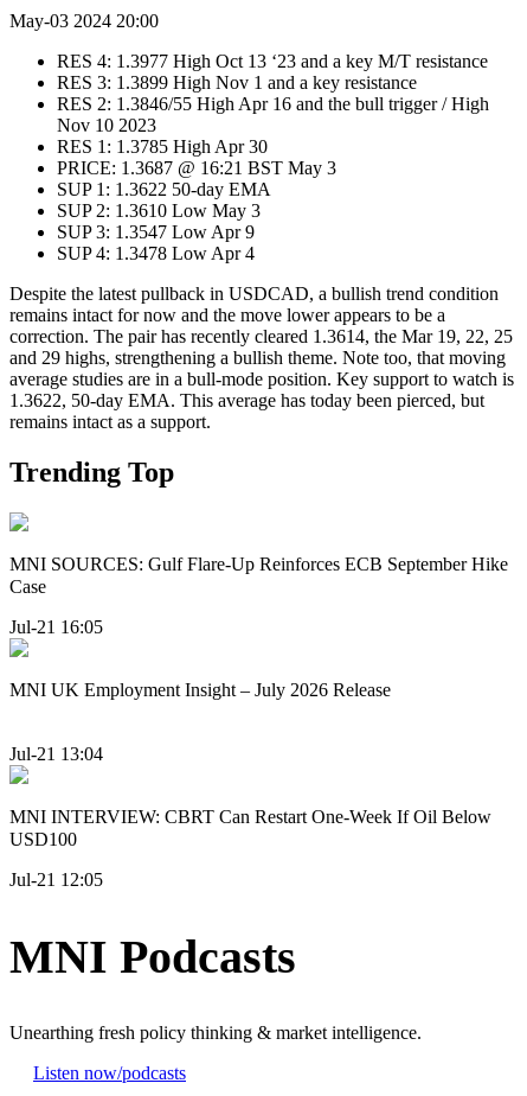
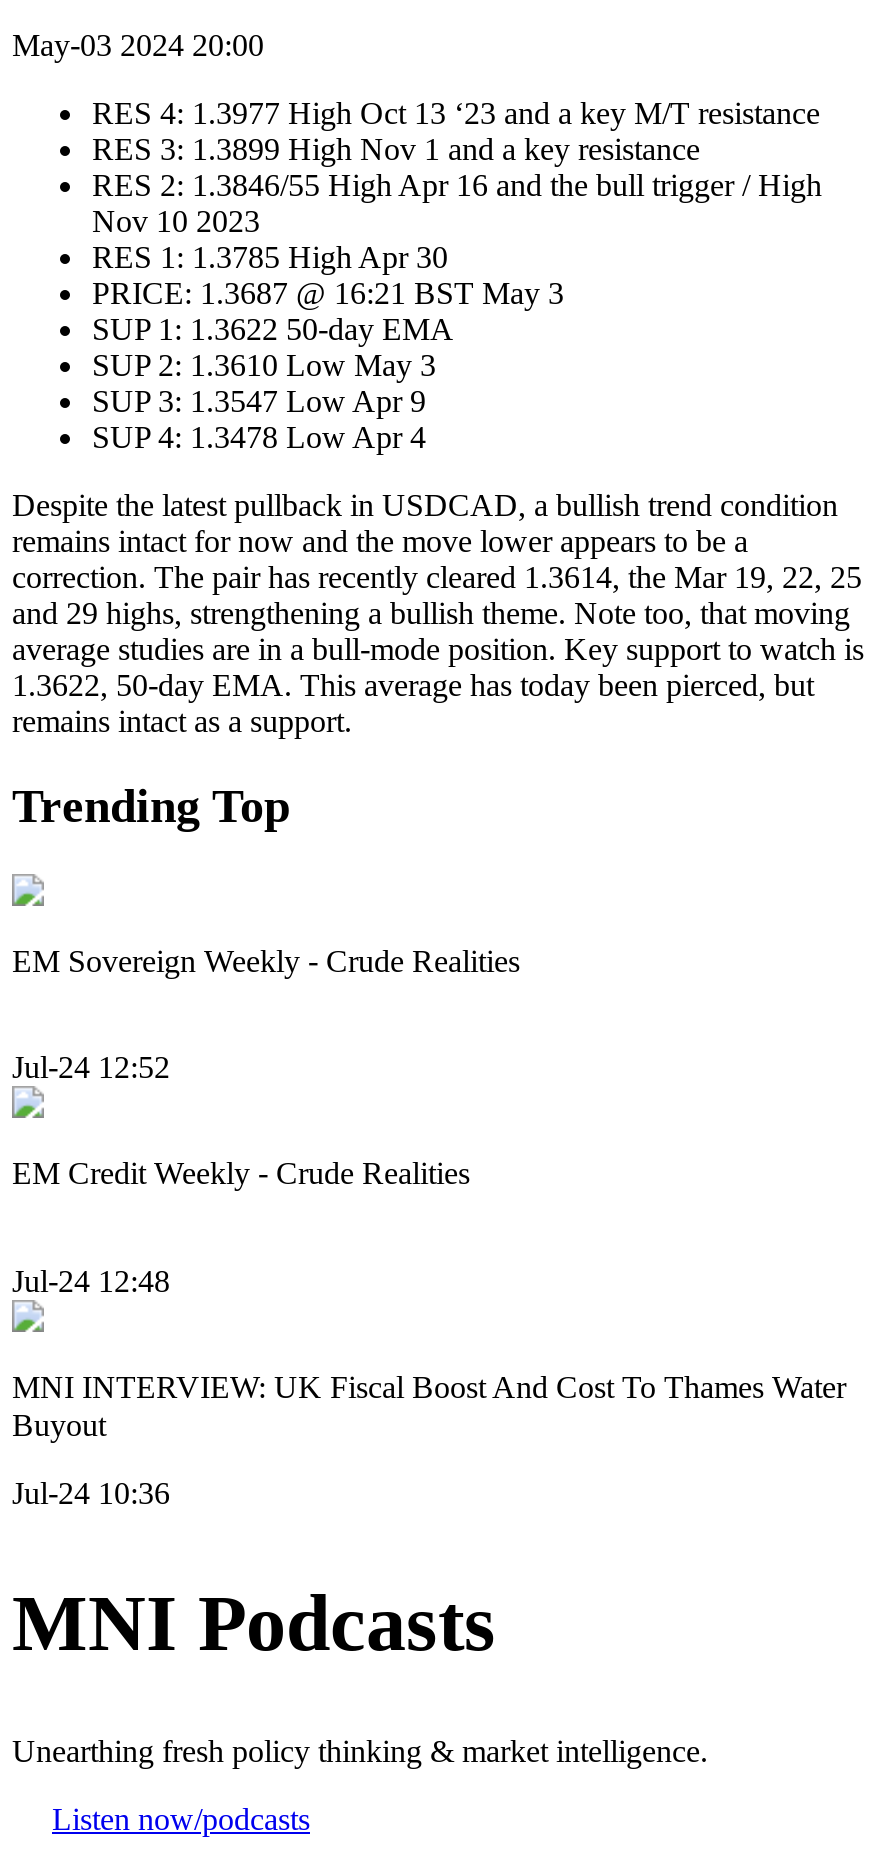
- MNI SOURCES: Gulf Flare-Up Reinforces ECB September Hike
- Case
+ EM Sovereign Weekly - Crude Realities

- Jul-21 16:05
+ Jul-24 12:52

- MNI UK Employment Insight – July 2026 Release
+ EM Credit Weekly - Crude Realities

- Jul-21 13:04
+ Jul-24 12:48

- MNI INTERVIEW: CBRT Can Restart One-Week If Oil Below
- USD100
+ MNI INTERVIEW: UK Fiscal Boost And Cost To Thames Water
+ Buyout

- Jul-21 12:05
+ Jul-24 10:36
